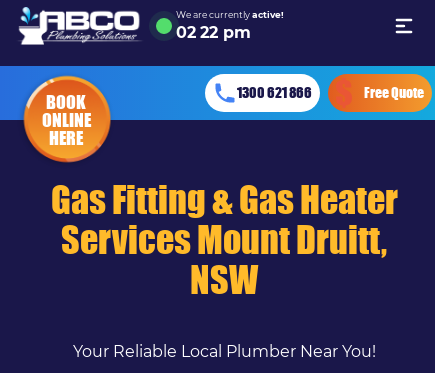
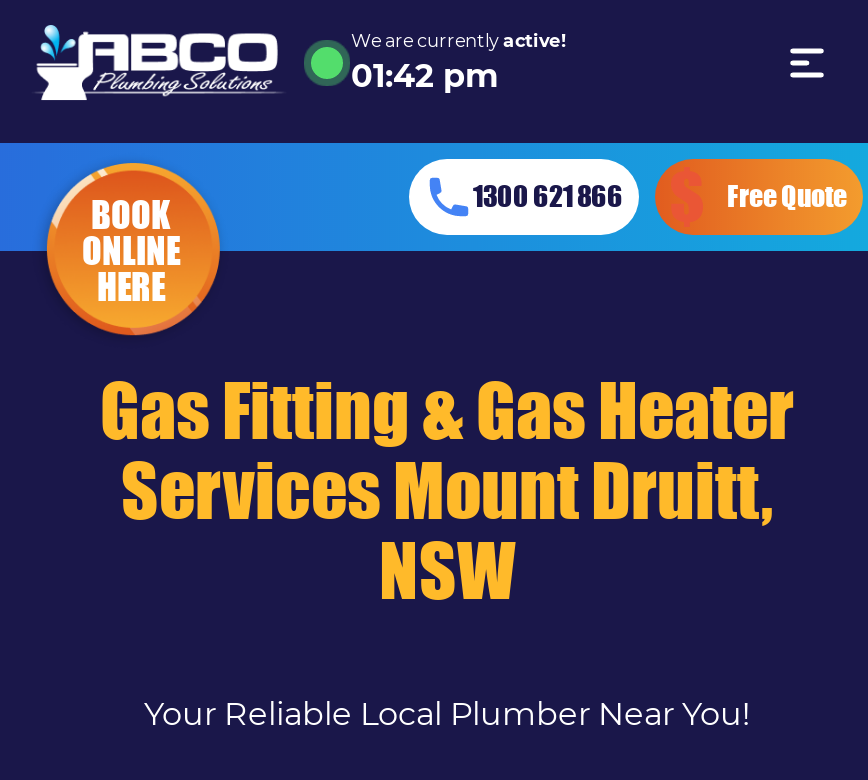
- 02 22 pm
+ 01:42 pm
